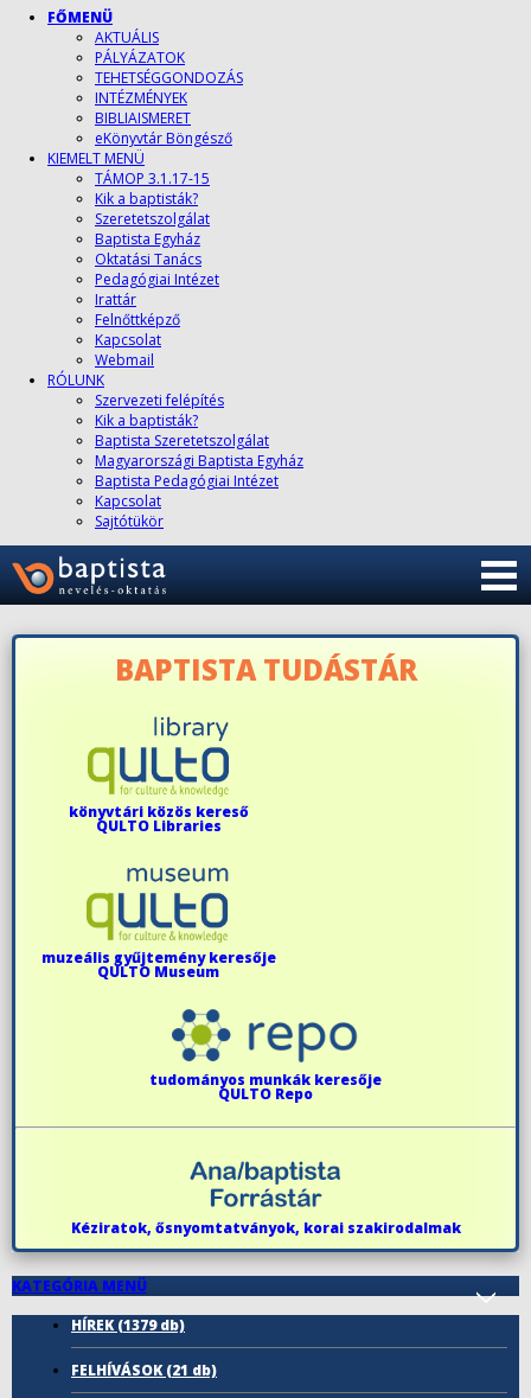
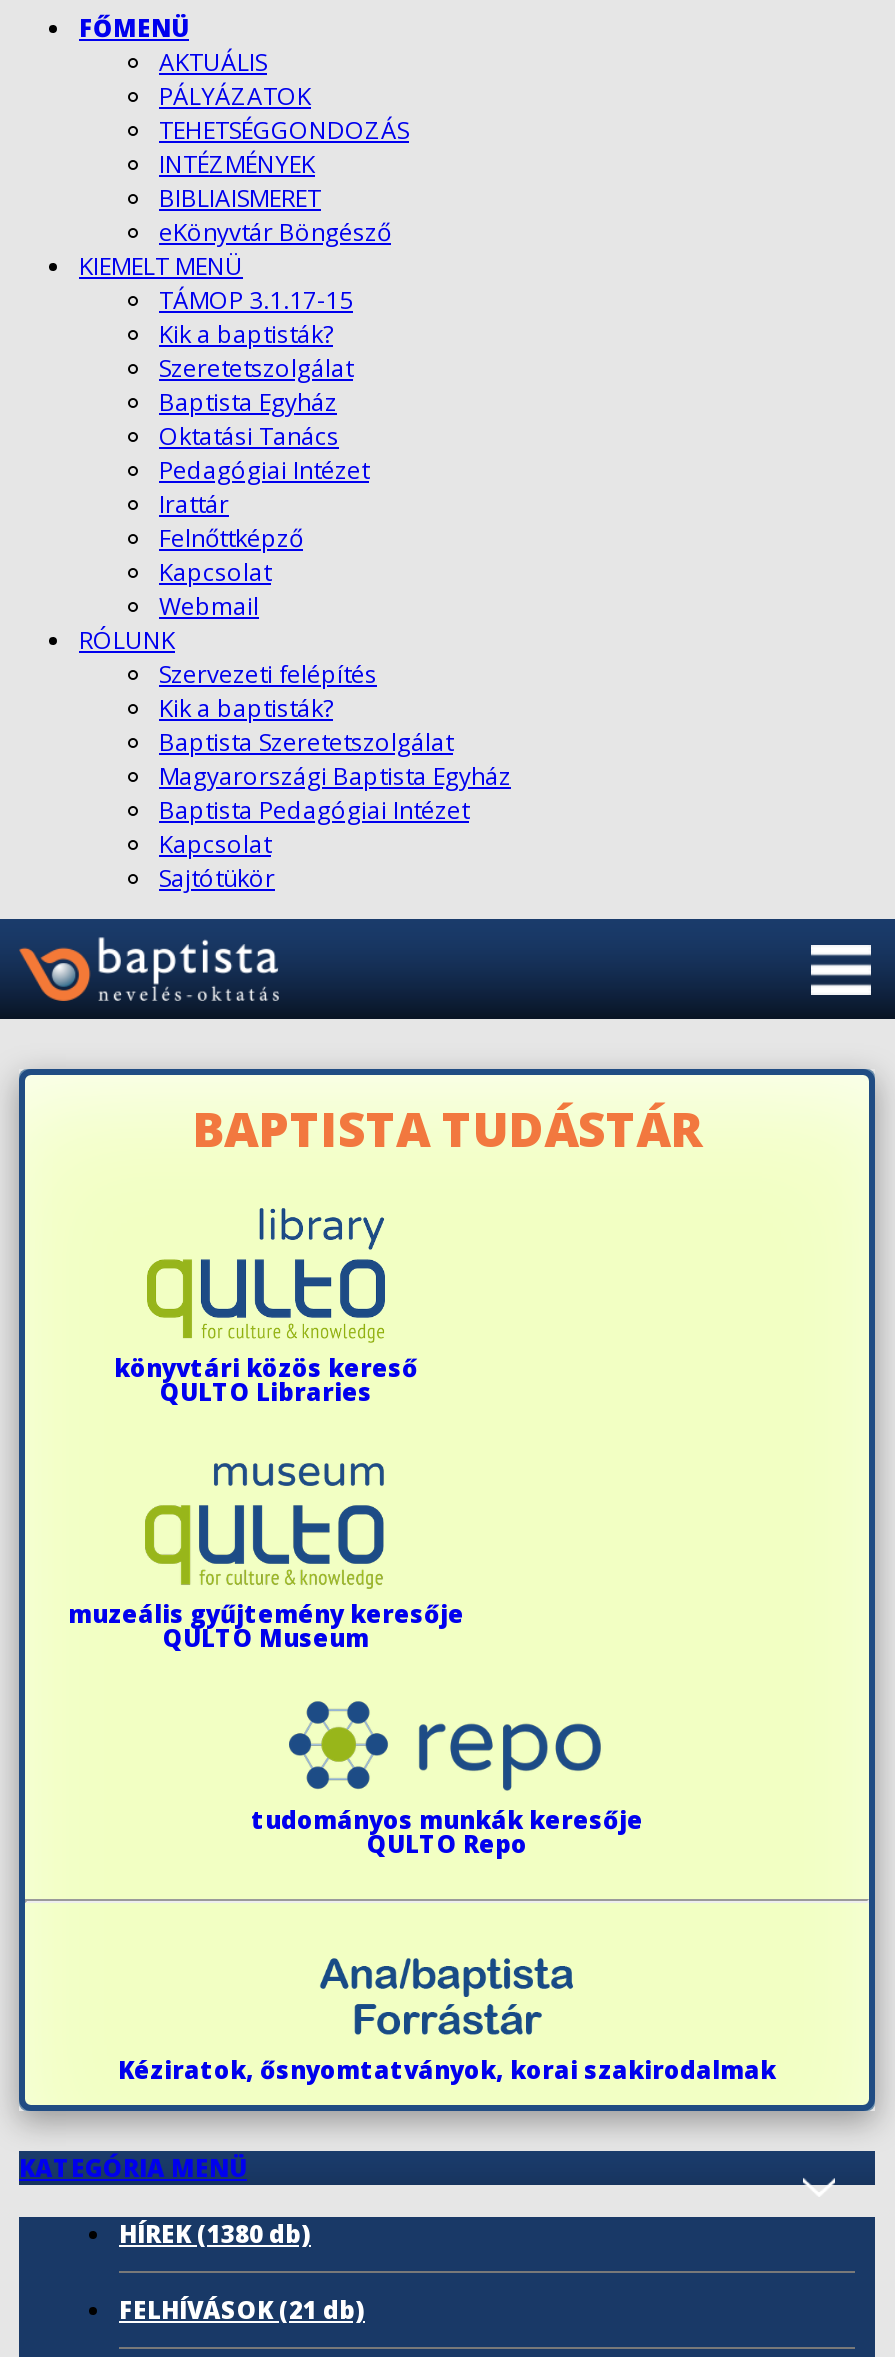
- HÍREK(1379 db)
+ HÍREK(1380 db)
